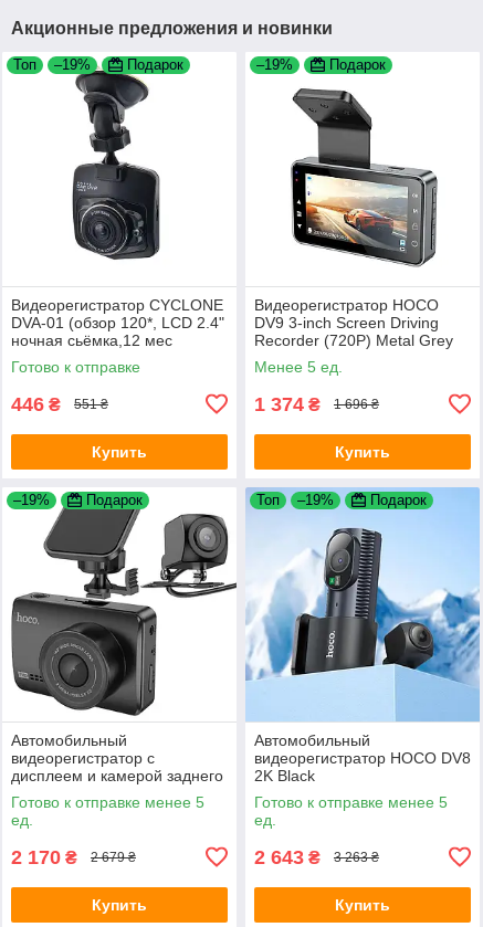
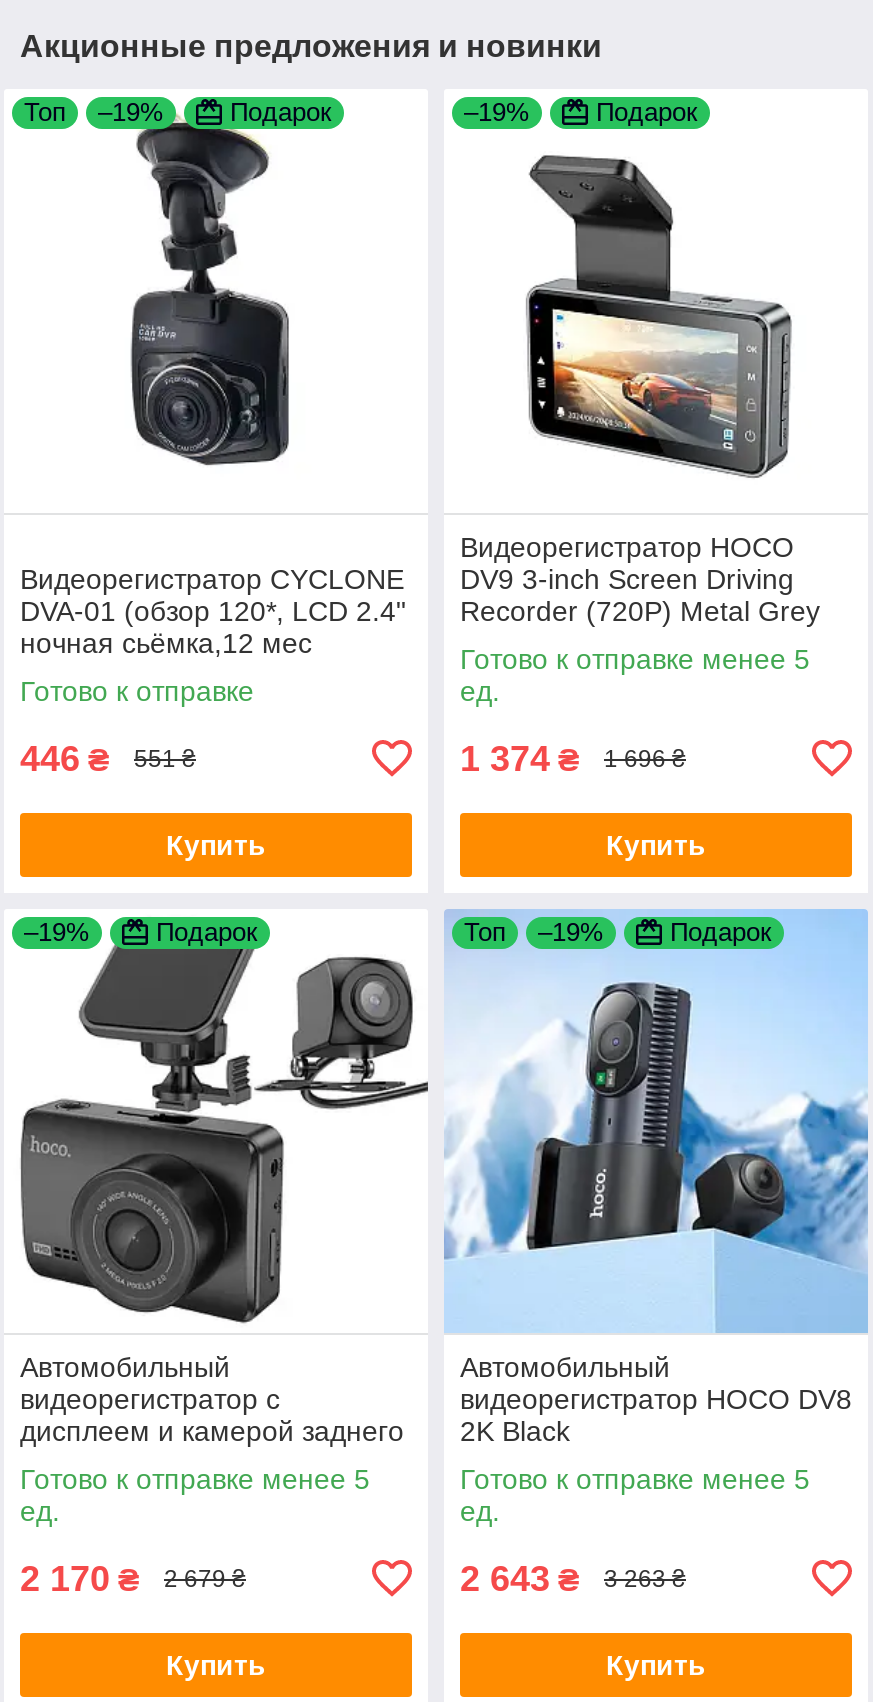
- Менее 5 ед.
+ Готово к отправке менее 5
+ ед.
